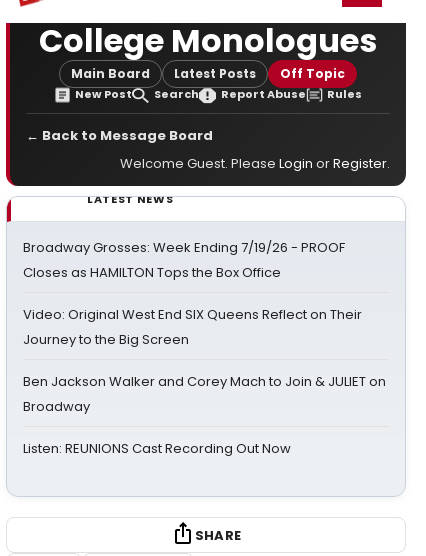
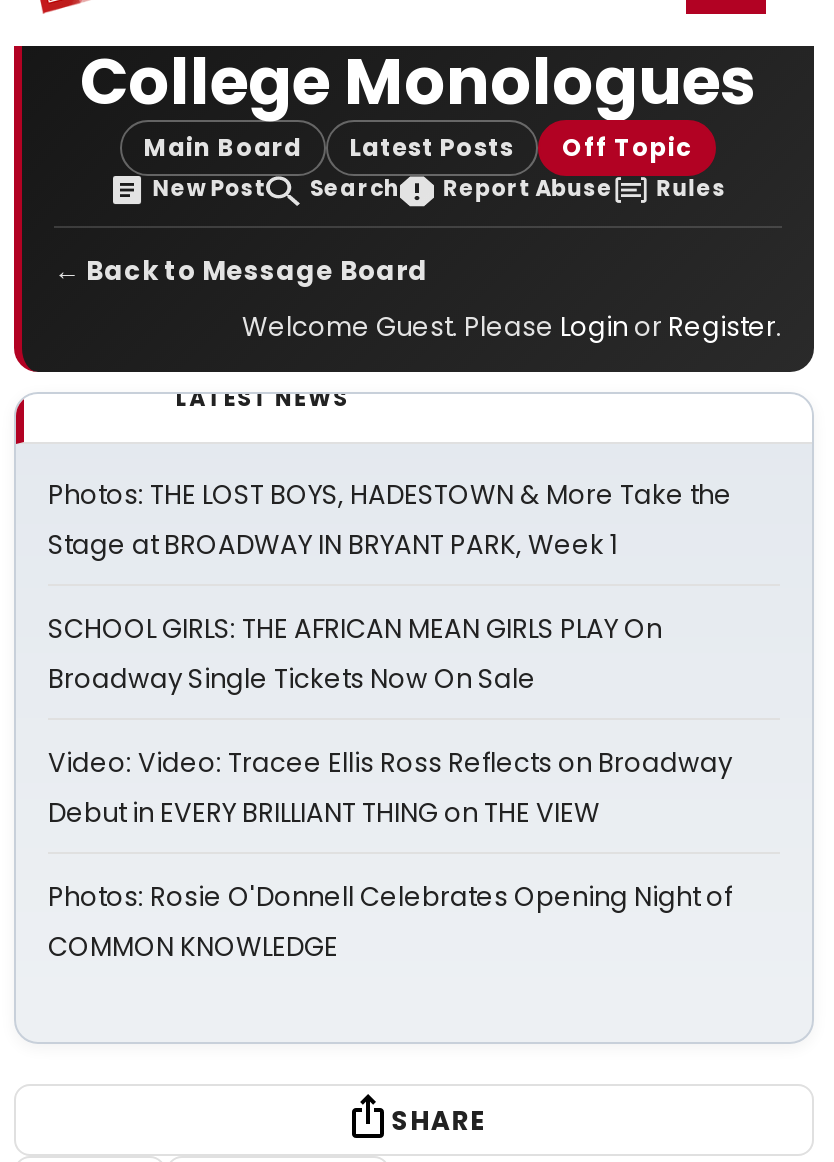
- Broadway Grosses: Week Ending 7/19/26 - PROOF
- Closes as HAMILTON Tops the Box Office
+ Photos: THE LOST BOYS, HADESTOWN & More Take the
+ Stage at BROADWAY IN BRYANT PARK, Week 1

- Video: Original West End SIX Queens Reflect on Their
- Journey to the Big Screen
+ SCHOOL GIRLS: THE AFRICAN MEAN GIRLS PLAY On
+ Broadway Single Tickets Now On Sale

- Ben Jackson Walker and Corey Mach to Join & JULIET on
- Broadway
+ Video: Video: Tracee Ellis Ross Reflects on Broadway
+ Debut in EVERY BRILLIANT THING on THE VIEW

- Listen: REUNIONS Cast Recording Out Now
+ Photos: Rosie O'Donnell Celebrates Opening Night of
+ COMMON KNOWLEDGE
